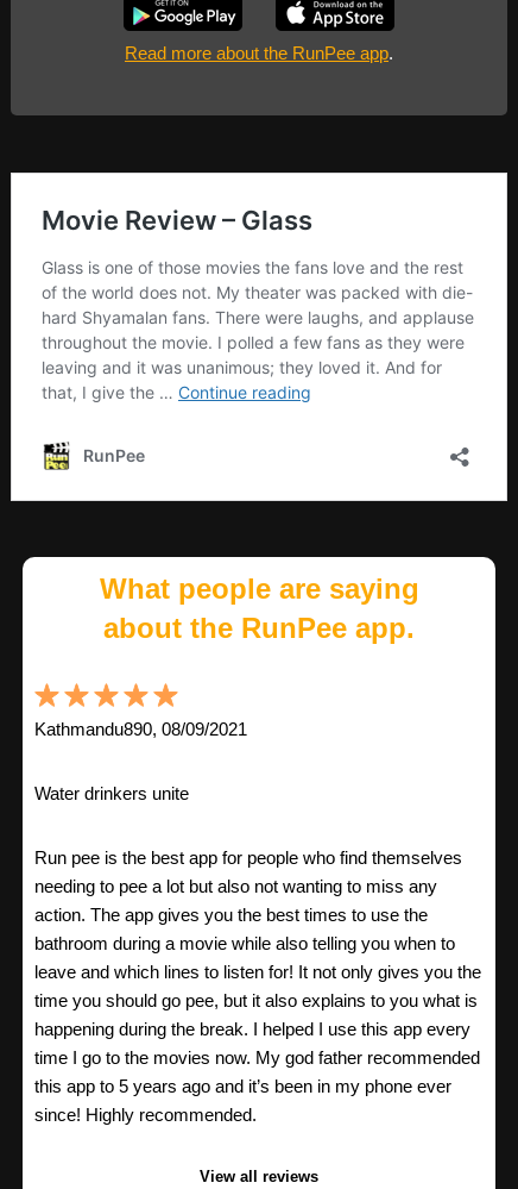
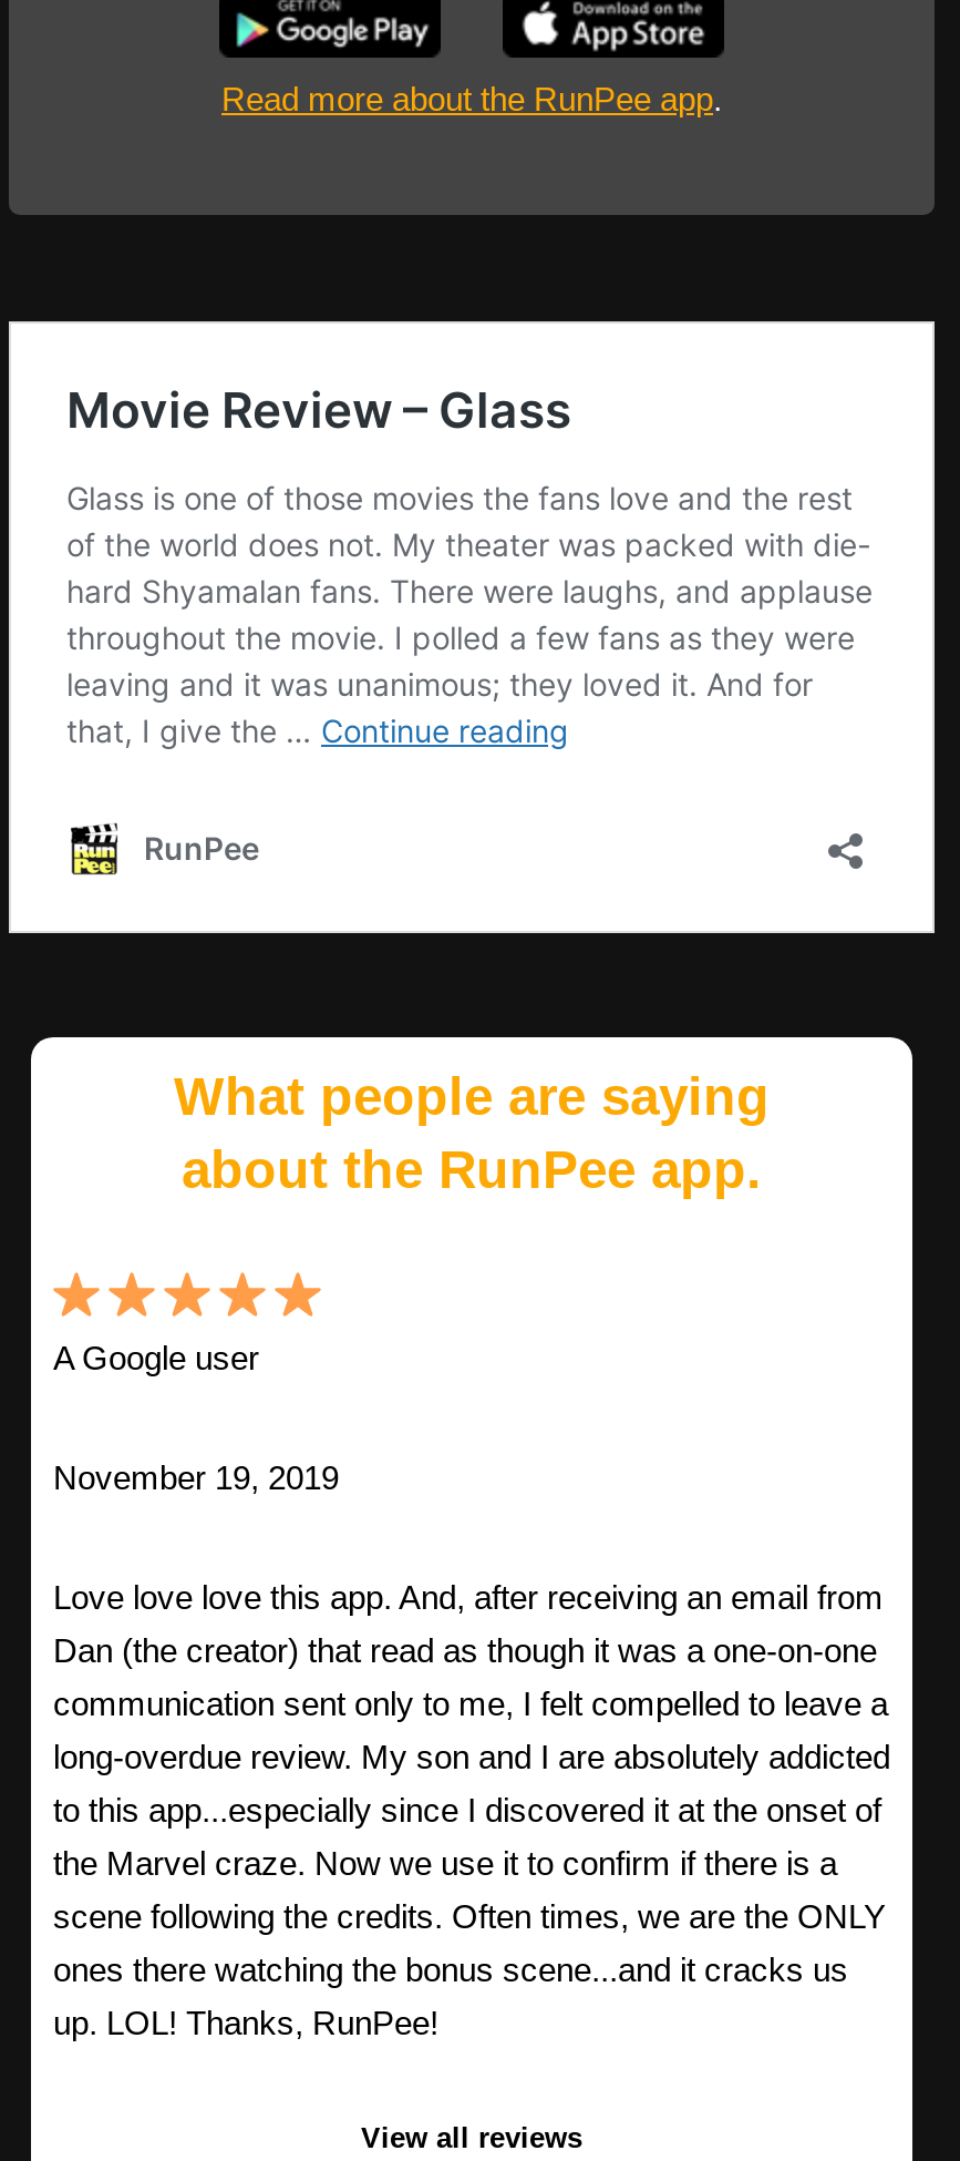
- Kathmandu890, 08/09/2021
+ A Google user

- Water drinkers unite
+ November 19, 2019

- Run pee is the best app for people who find themselves
- needing to pee a lot but also not wanting to miss any
- action. The app gives you the best times to use the
- bathroom during a movie while also telling you when to
- leave and which lines to listen for! It not only gives you the
- time you should go pee, but it also explains to you what is
- happening during the break. I helped I use this app every
- time I go to the movies now. My god father recommended
- this app to 5 years ago and it’s been in my phone ever
- since! Highly recommended.
+ Love love love this app. And, after receiving an email from
+ Dan (the creator) that read as though it was a one-on-one
+ communication sent only to me, I felt compelled to leave a
+ long-overdue review. My son and I are absolutely addicted
+ to this app...especially since I discovered it at the onset of
+ the Marvel craze. Now we use it to confirm if there is a
+ scene following the credits. Often times, we are the ONLY
+ ones there watching the bonus scene...and it cracks us
+ up. LOL! Thanks, RunPee!
